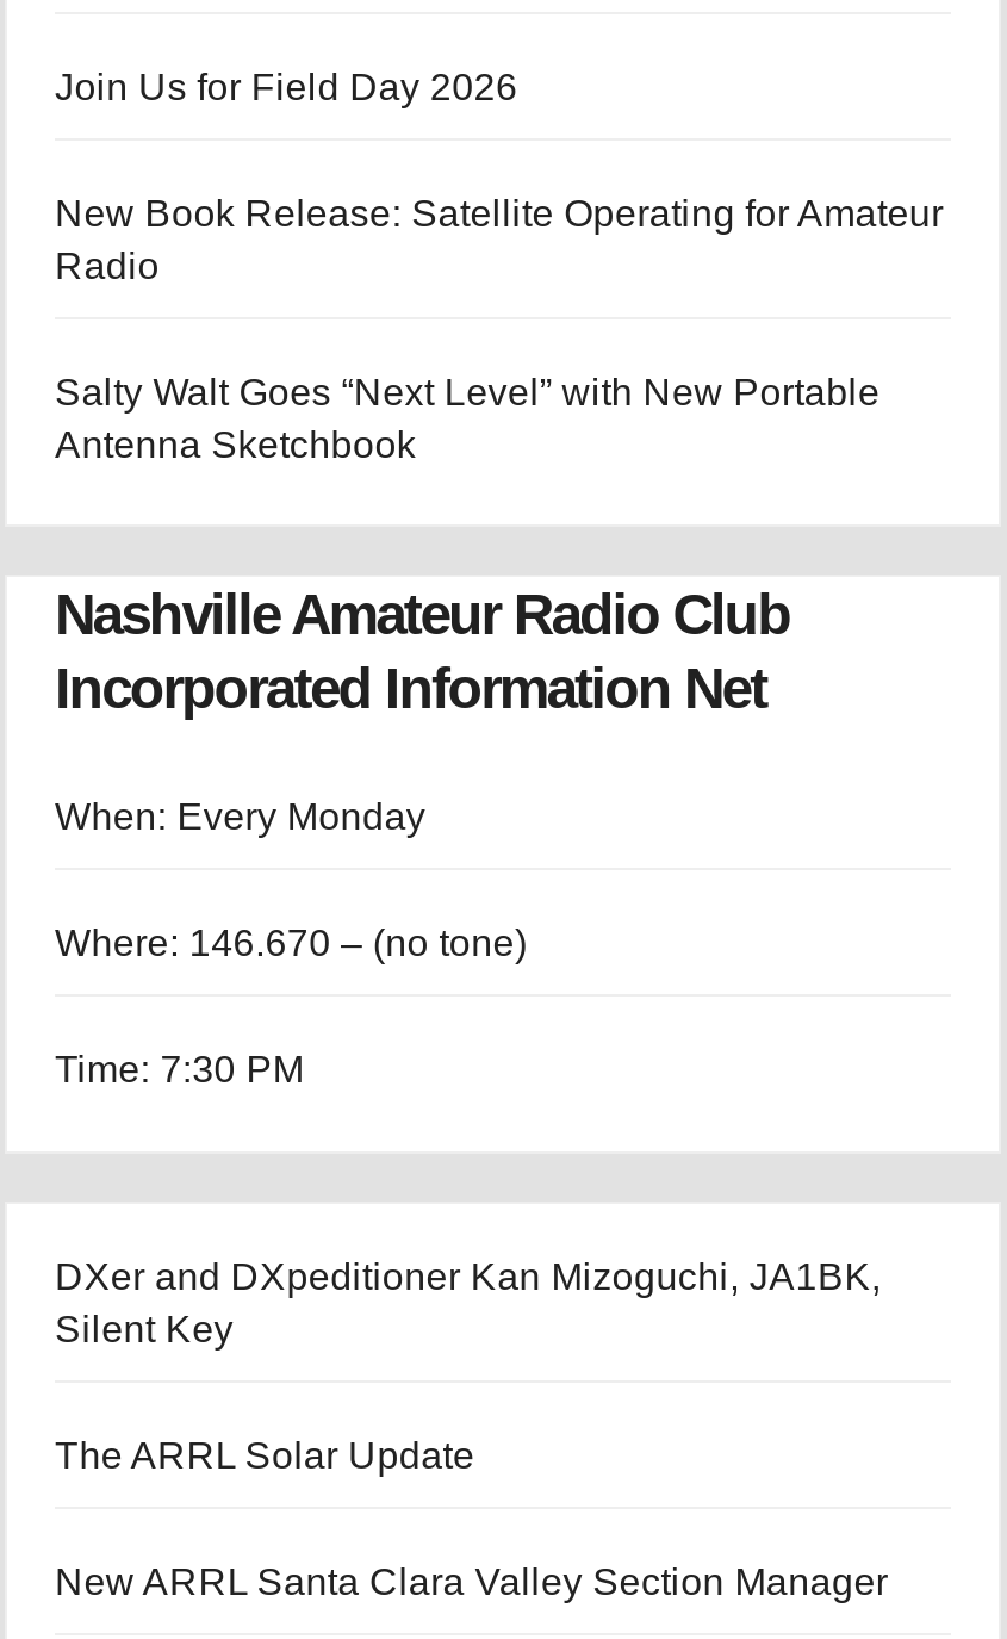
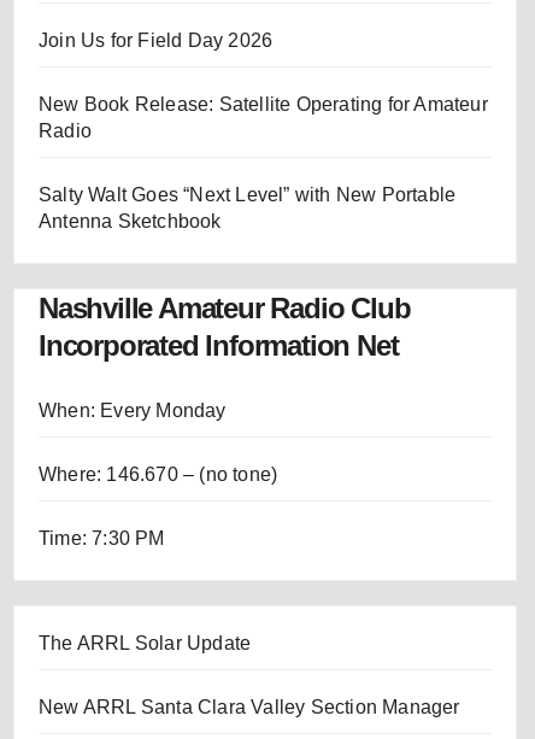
- DXer and DXpeditioner Kan Mizoguchi, JA1BK,
- Silent Key
